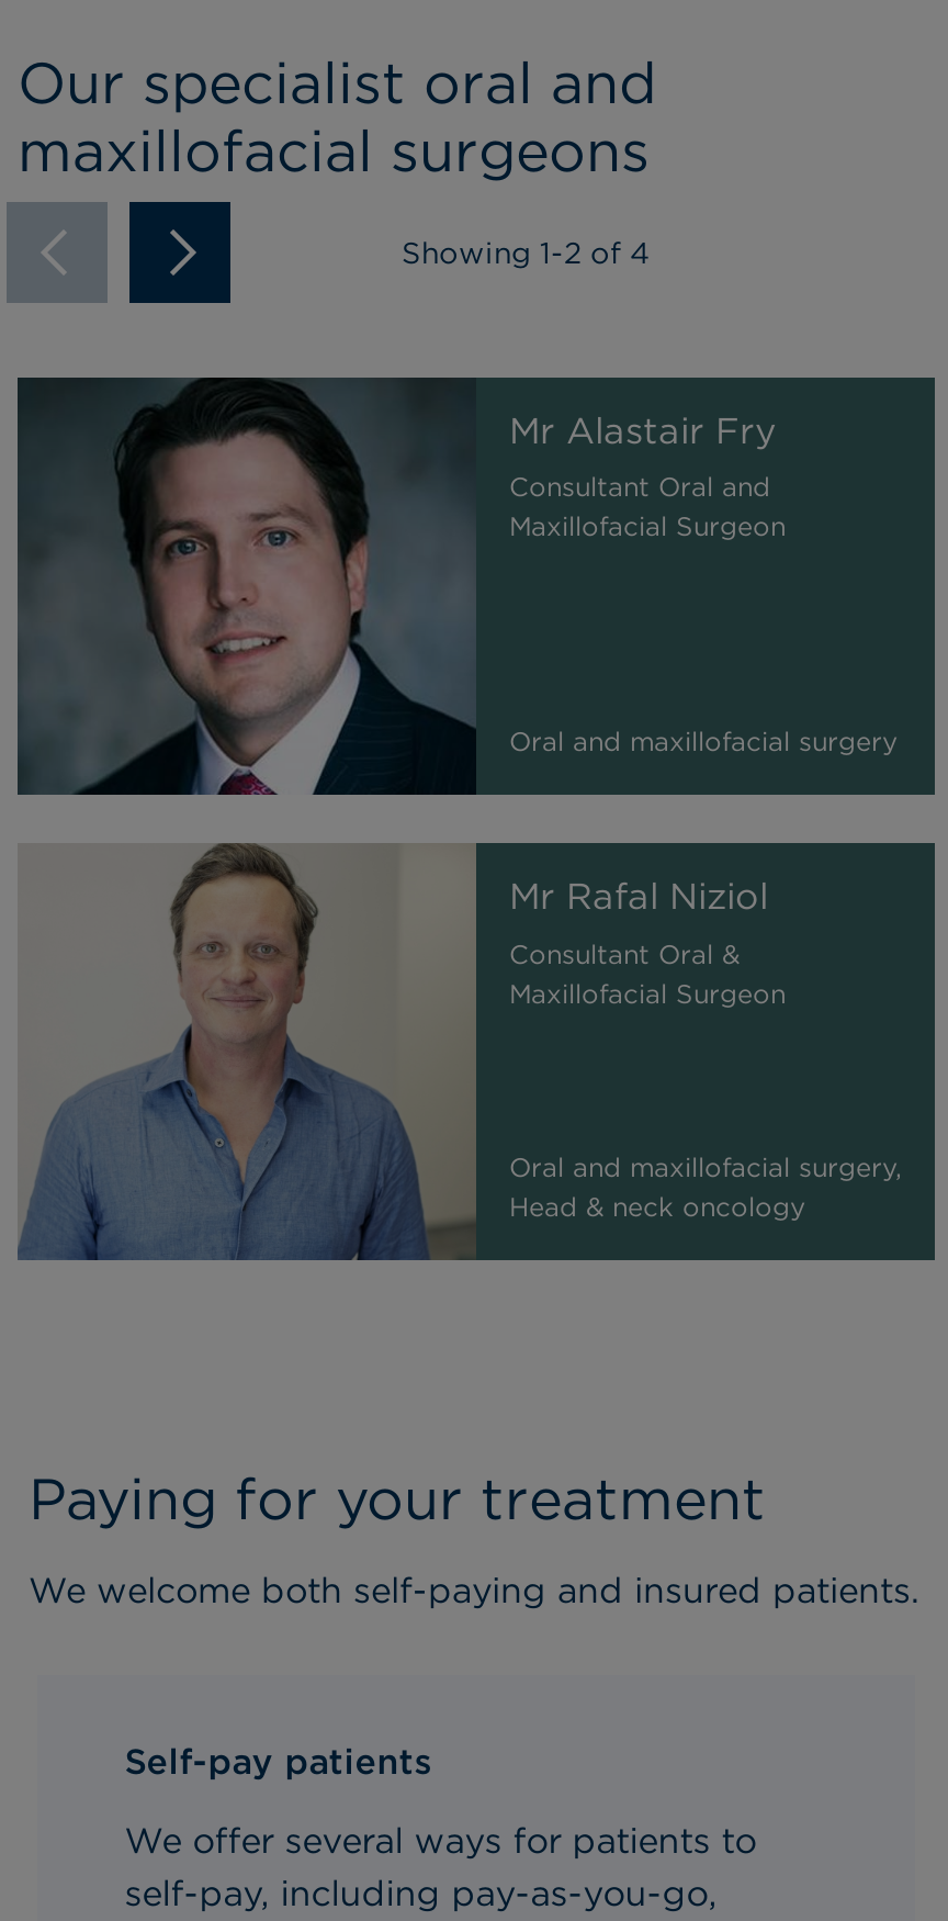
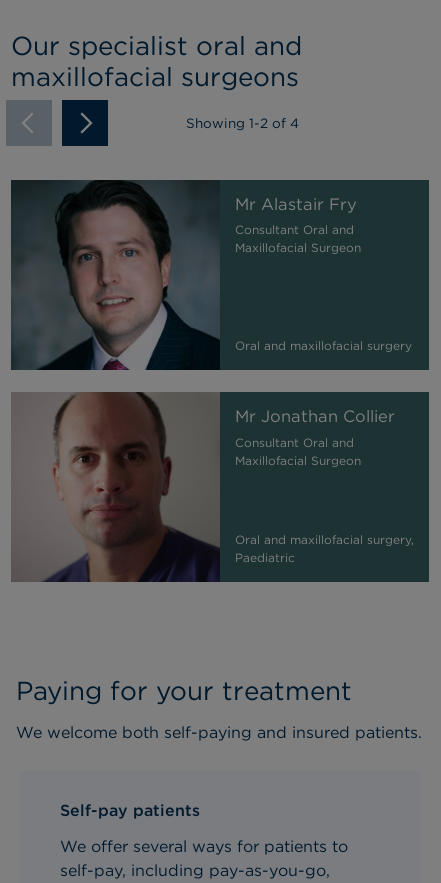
- [image]
- Mr Rafal Niziol
+ [image]
+ Mr Jonathan Collier

- Consultant Oral &
+ Consultant Oral and

- Head & neck oncology
+ Paediatric
